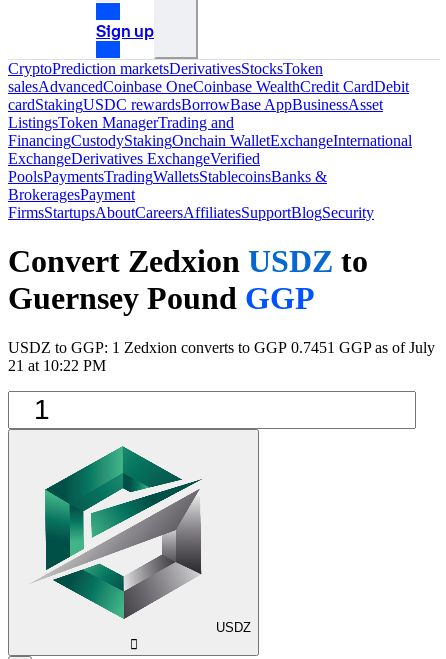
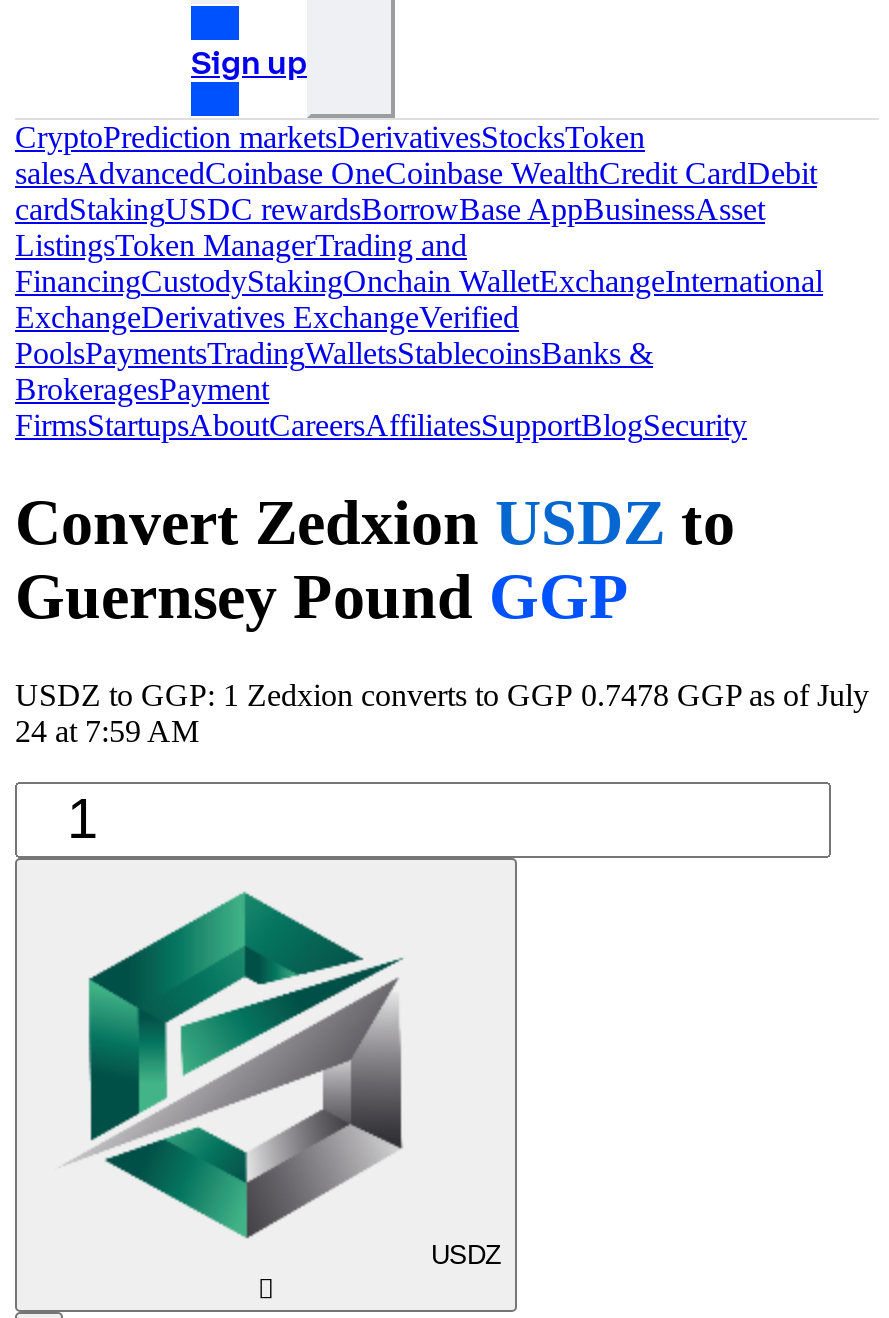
- USDZ to GGP: 1 Zedxion converts to GGP 0.7451 GGP as of July
+ USDZ to GGP: 1 Zedxion converts to GGP 0.7478 GGP as of July

- 21 at 10:22 PM
+ 24 at 7:59 AM
